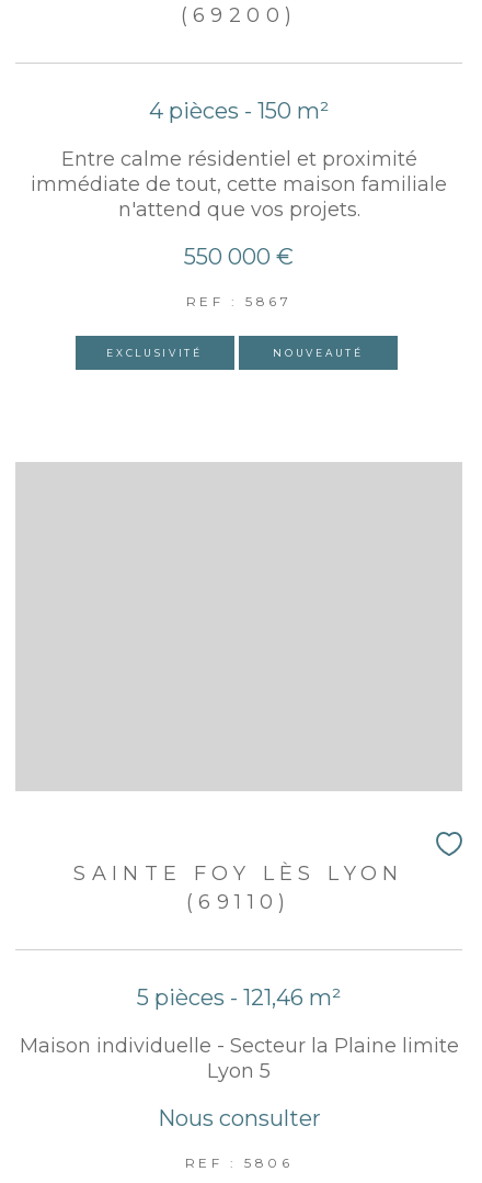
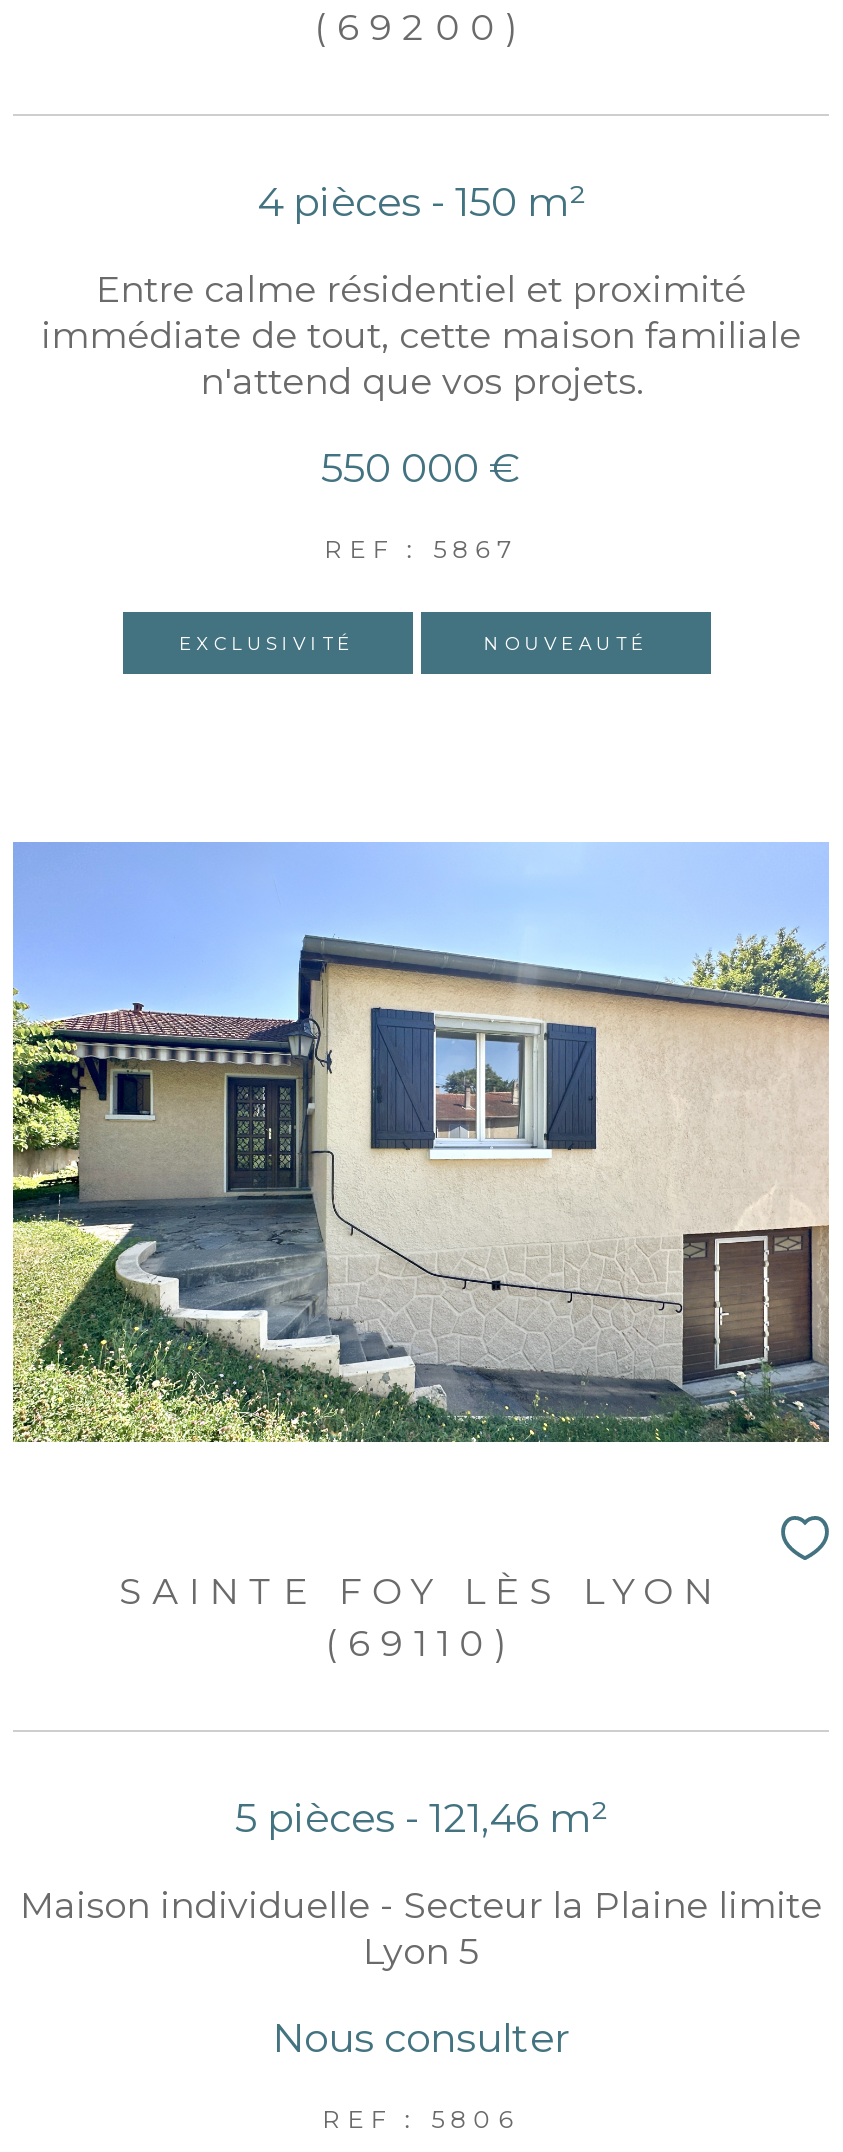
+ [image]
